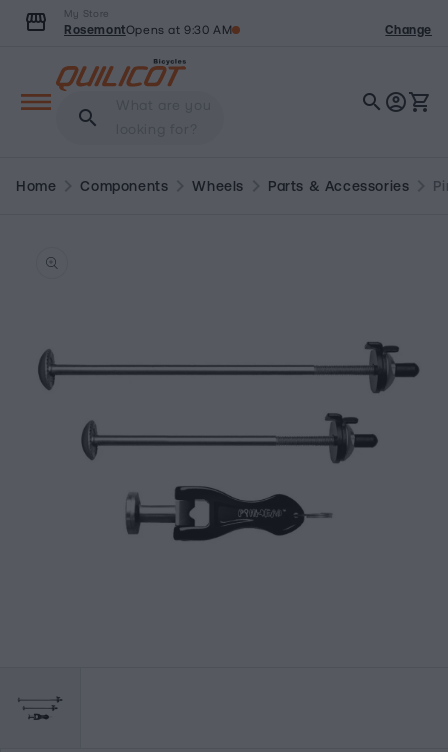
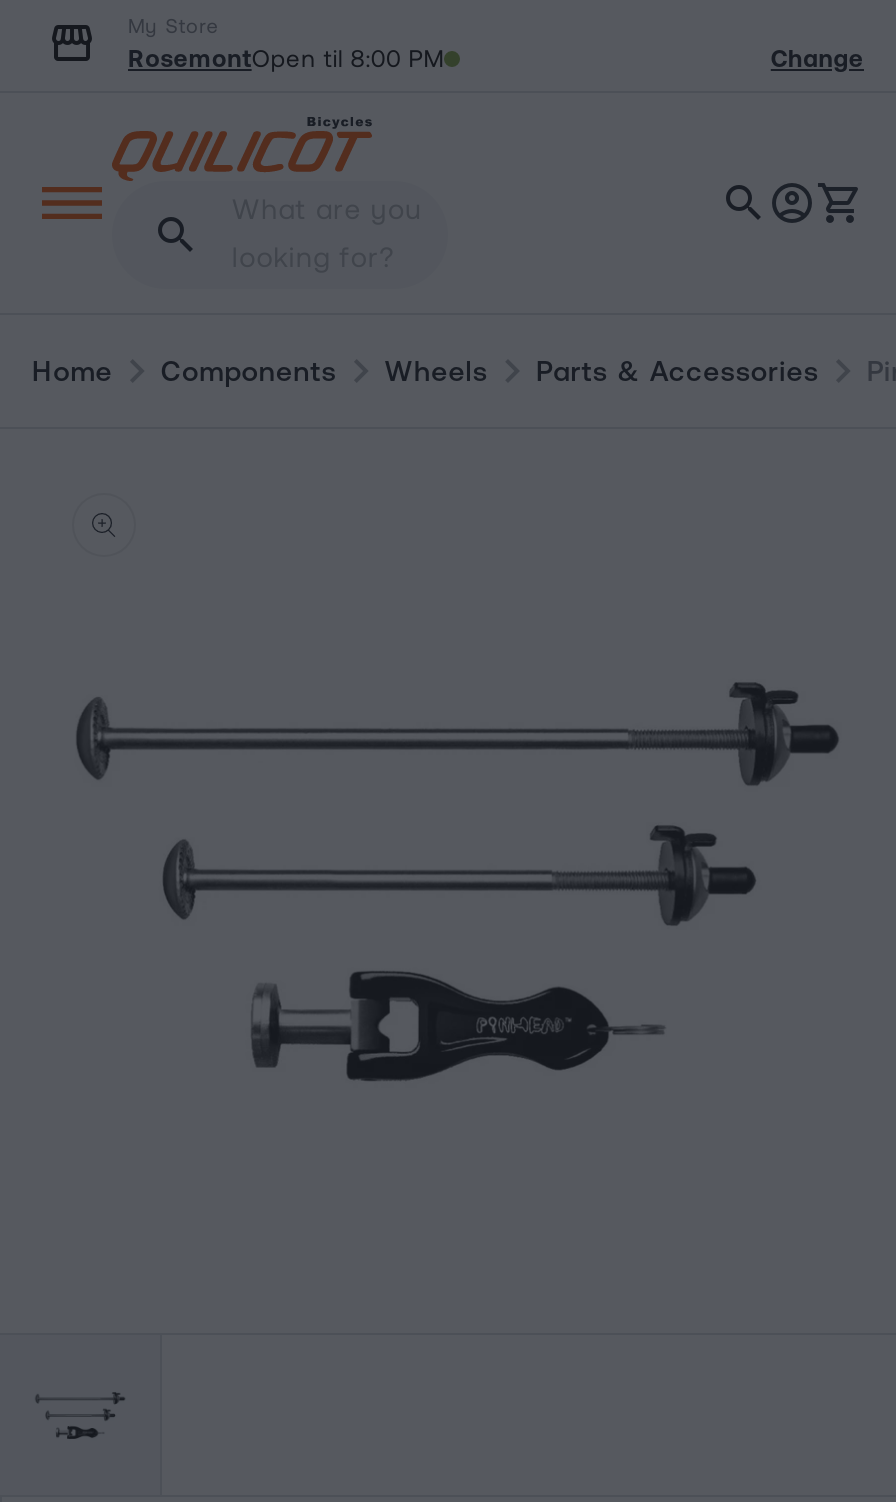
- RosemontOpens at 9:30 AM
+ RosemontOpen til 8:00 PM
